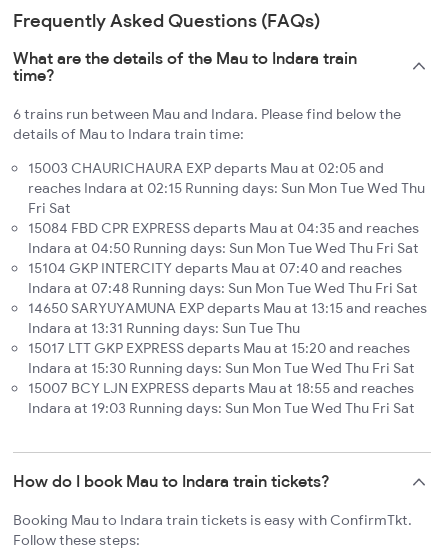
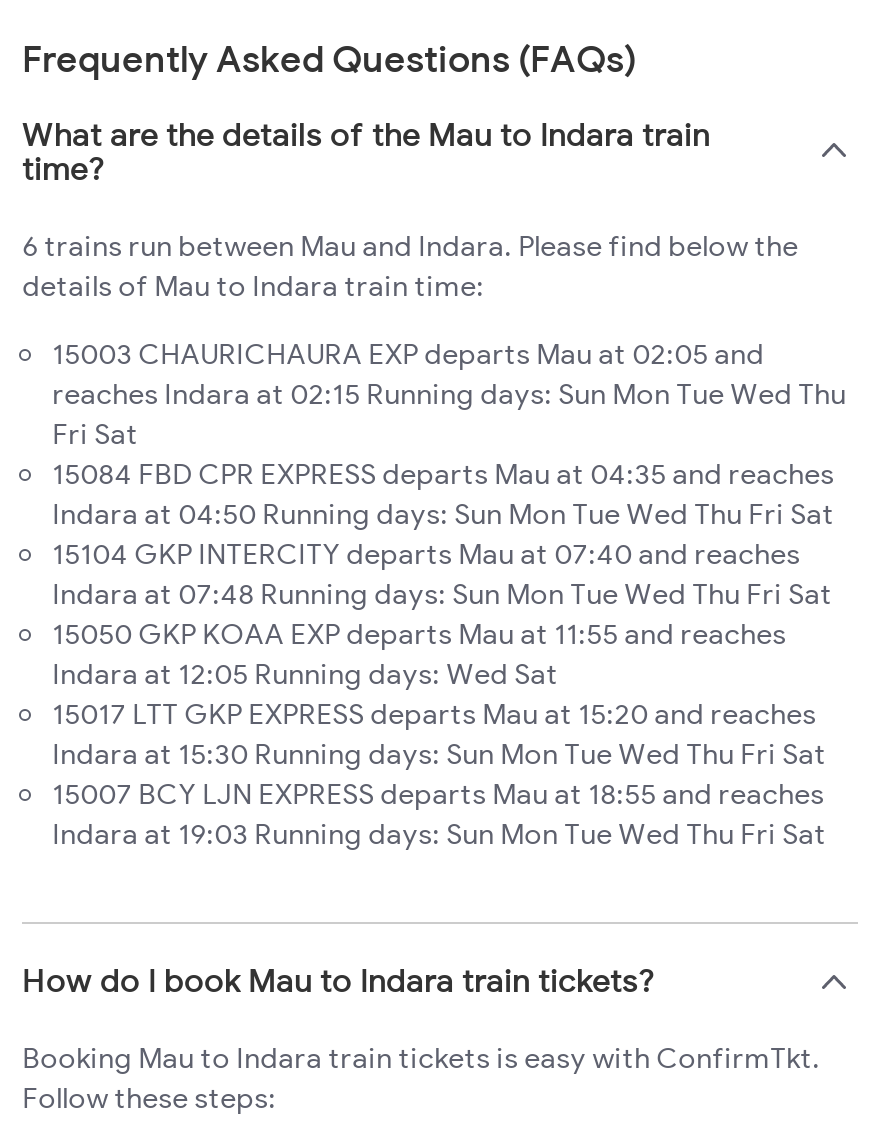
- 14650 SARYUYAMUNA EXP departs Mau at 13:15 and reaches
- Indara at 13:31 Running days: Sun Tue Thu
+ 15050 GKP KOAA EXP departs Mau at 11:55 and reaches
+ Indara at 12:05 Running days: Wed Sat
